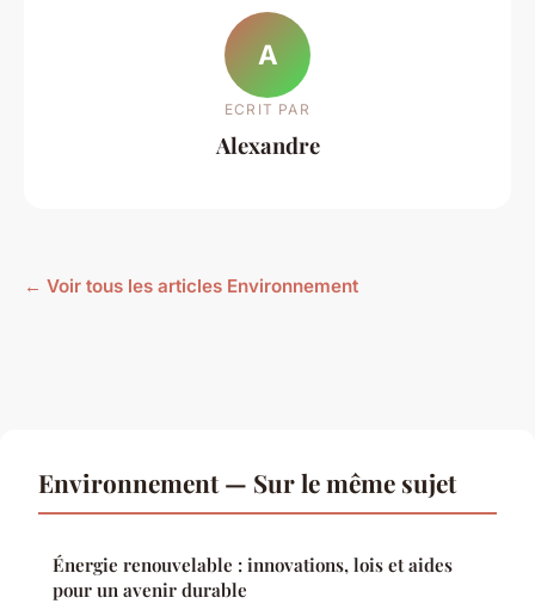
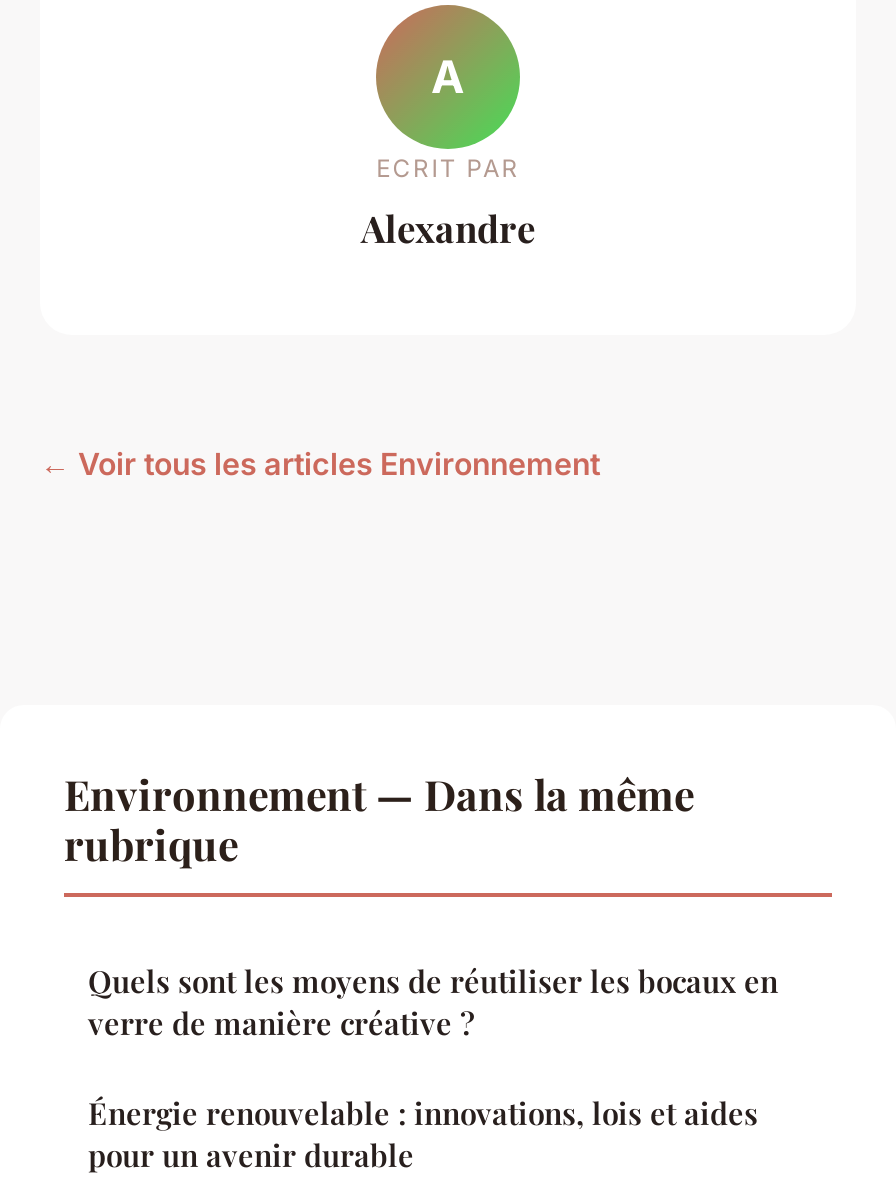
- Environnement — Sur le même sujet
+ Environnement — Dans la même
+ rubrique
+ Quels sont les moyens de réutiliser les bocaux en
+ verre de manière créative ?
